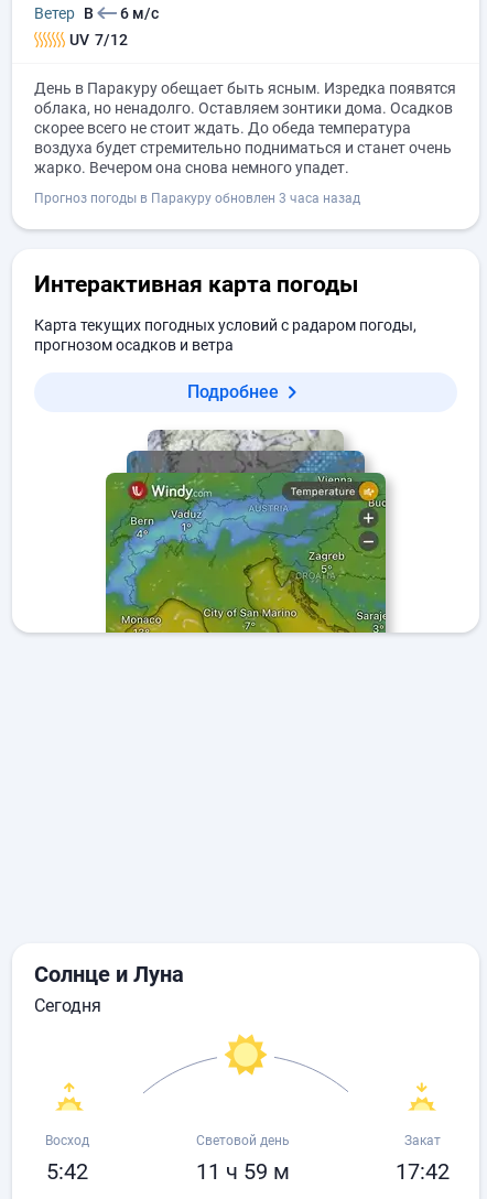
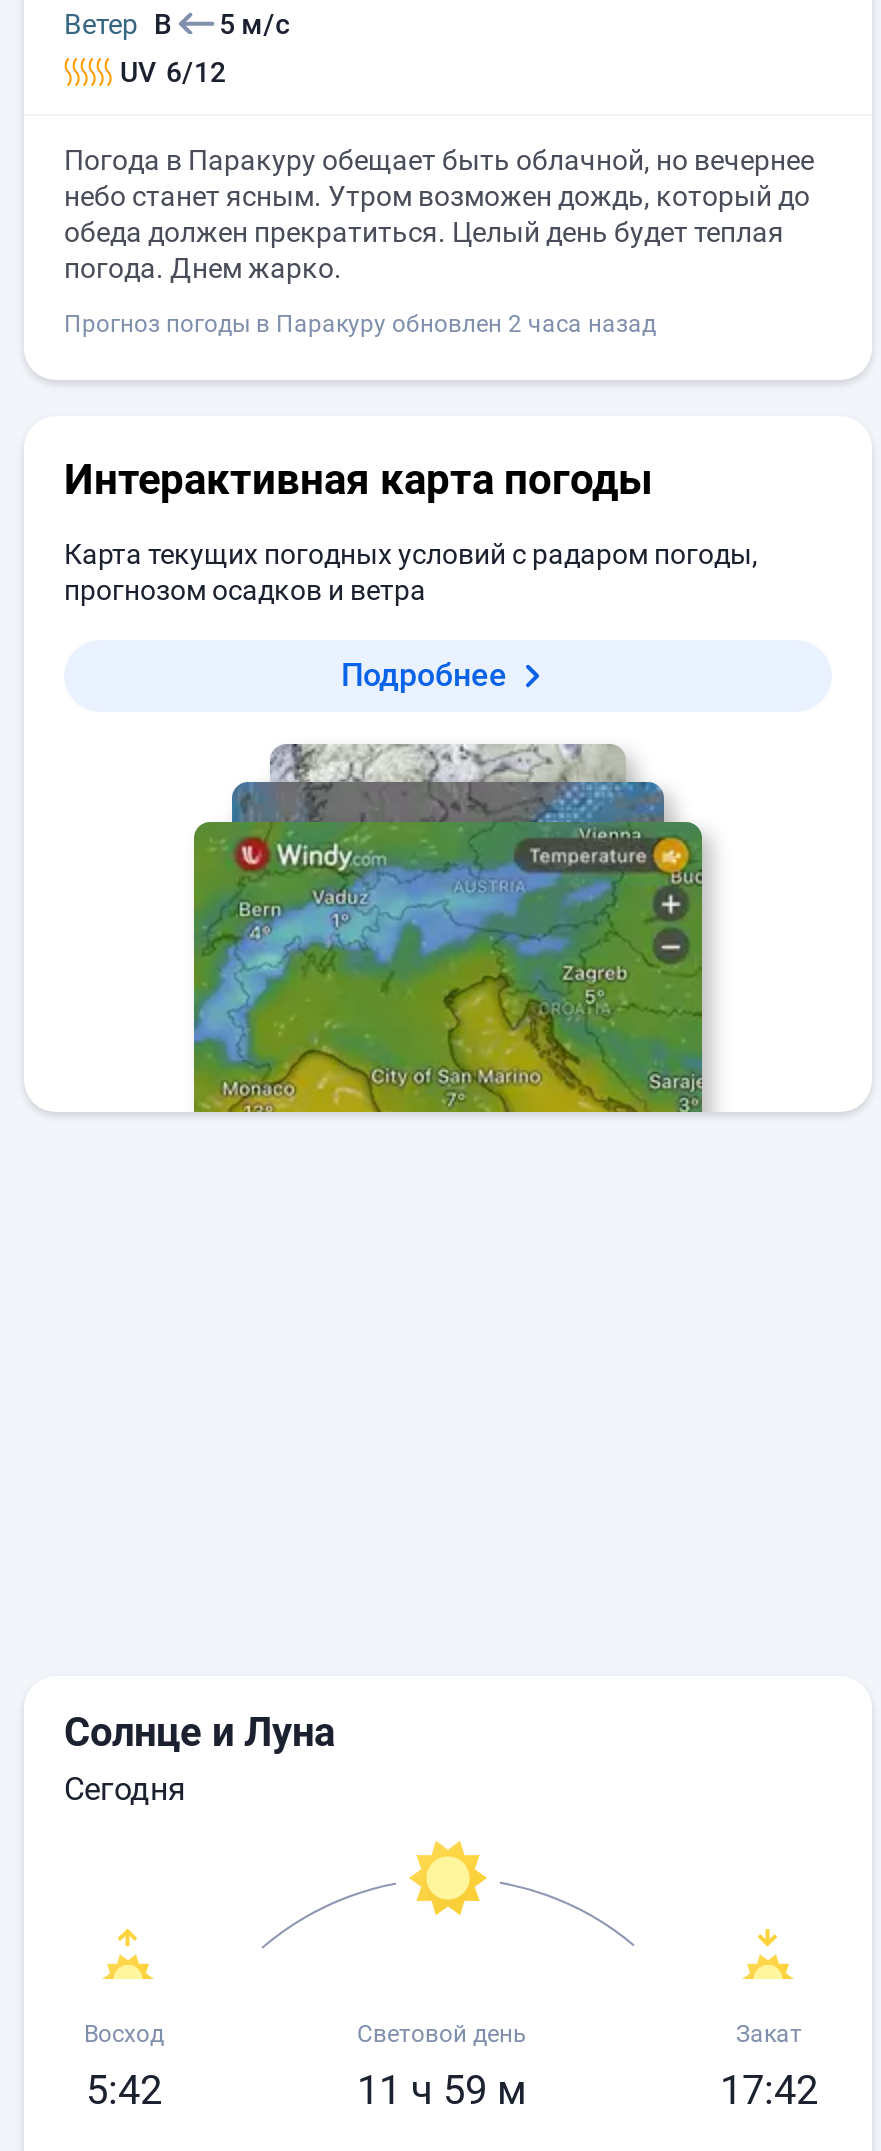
- Ветер В 6 м/с
+ Ветер В 5 м/с

- UV 7/12
+ UV 6/12

- День в Паракуру обещает быть ясным. Изредка появятся
- облака, но ненадолго. Оставляем зонтики дома. Осадков
- скорее всего не стоит ждать. До обеда температура
- воздуха будет стремительно подниматься и станет очень
- жарко. Вечером она снова немного упадет.
+ Погода в Паракуру обещает быть облачной, но вечернее
+ небо станет ясным. Утром возможен дождь, который до
+ обеда должен прекратиться. Целый день будет теплая
+ погода. Днем жарко.

- Прогноз погоды в Паракуру обновлен 3 часа назад
+ Прогноз погоды в Паракуру обновлен 2 часа назад
